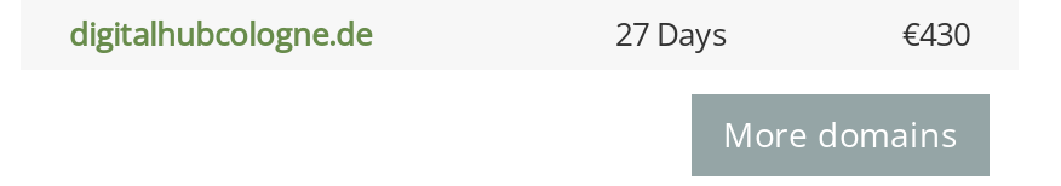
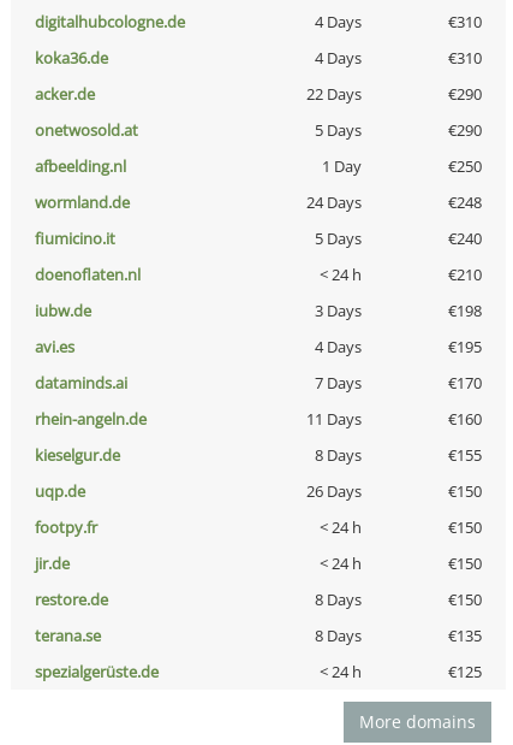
- 27 Days
- €430
+ 4 Days
+ €310
+ koka36.de
+ 4 Days
+ €310
+ acker.de
+ 22 Days
+ €290
+ onetwosold.at
+ 5 Days
+ €290
+ afbeelding.nl
+ 1 Day
+ €250
+ wormland.de
+ 24 Days
+ €248
+ fiumicino.it
+ 5 Days
+ €240
+ doenoflaten.nl
+ < 24 h
+ €210
+ iubw.de
+ 3 Days
+ €198
+ avi.es
+ 4 Days
+ €195
+ dataminds.ai
+ 7 Days
+ €170
+ rhein-angeln.de
+ 11 Days
+ €160
+ kieselgur.de
+ 8 Days
+ €155
+ uqp.de
+ 26 Days
+ €150
+ footpy.fr
+ < 24 h
+ €150
+ jir.de
+ < 24 h
+ €150
+ restore.de
+ 8 Days
+ €150
+ terana.se
+ 8 Days
+ €135
+ spezialgerüste.de
+ < 24 h
+ €125
